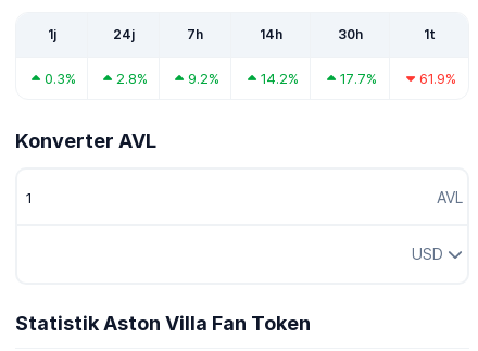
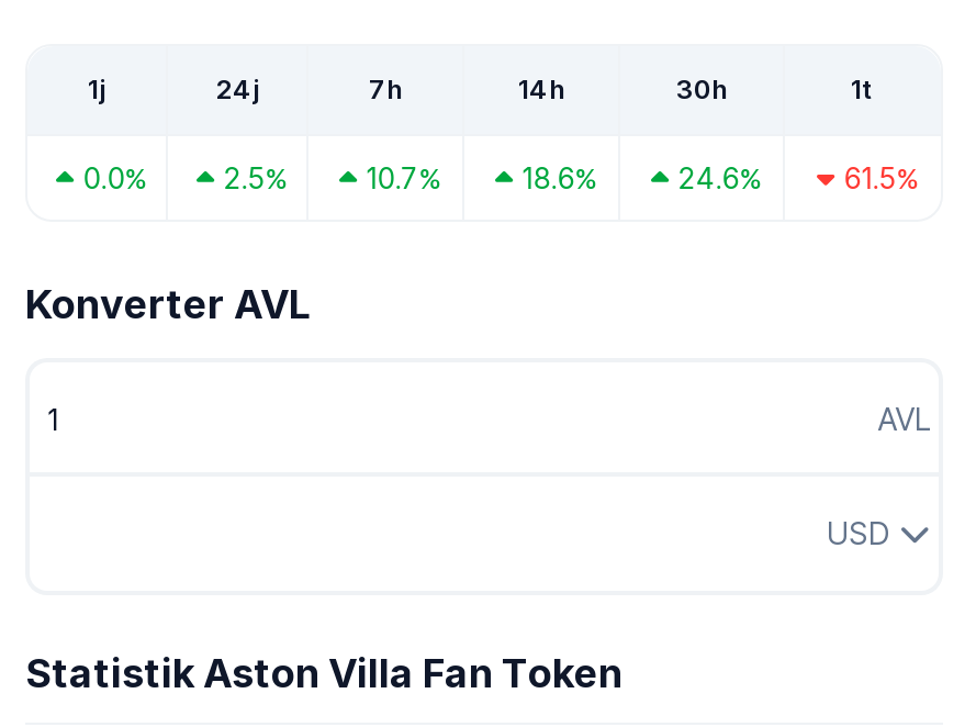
- 0.3%
+ 0.0%

- 2.8%
+ 2.5%

- 9.2%
+ 10.7%

- 14.2%
+ 18.6%

- 17.7%
+ 24.6%

- 61.9%
+ 61.5%
